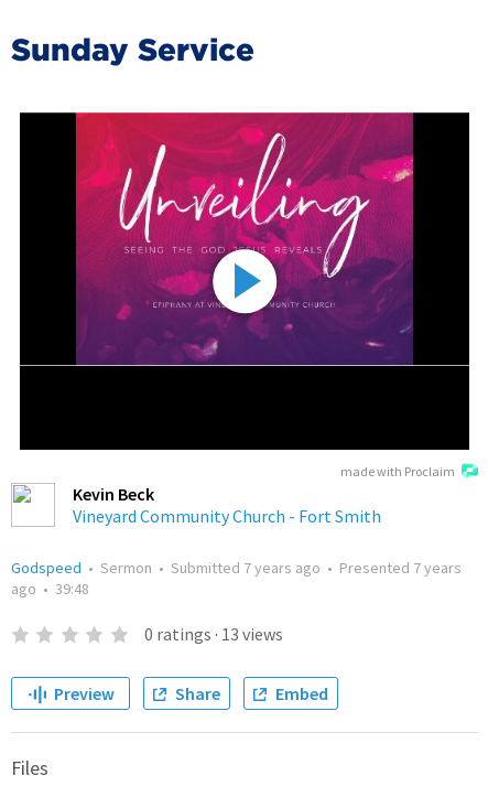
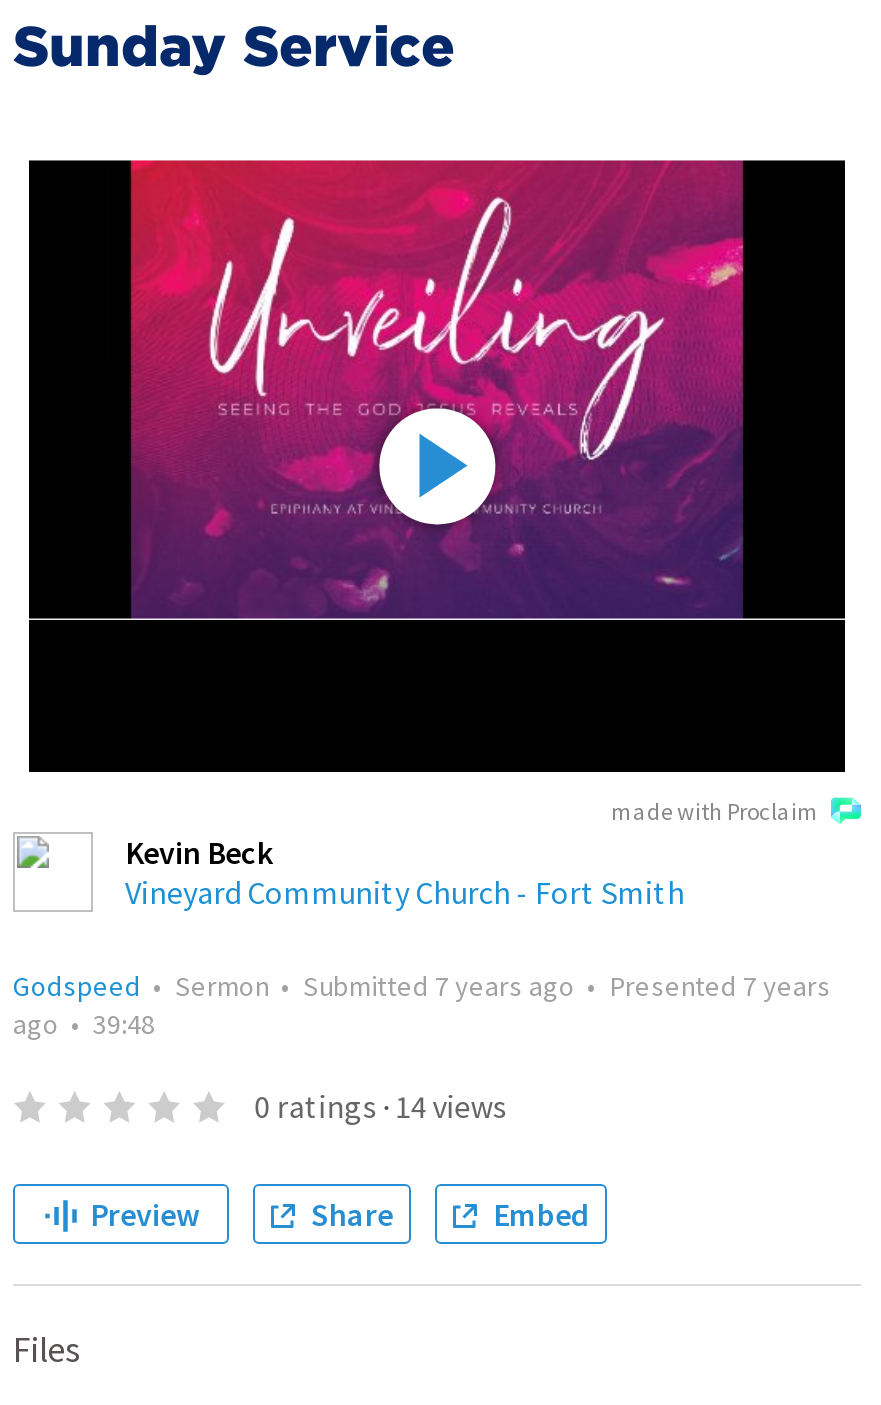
- 0 ratings · 13 views
+ 0 ratings · 14 views
